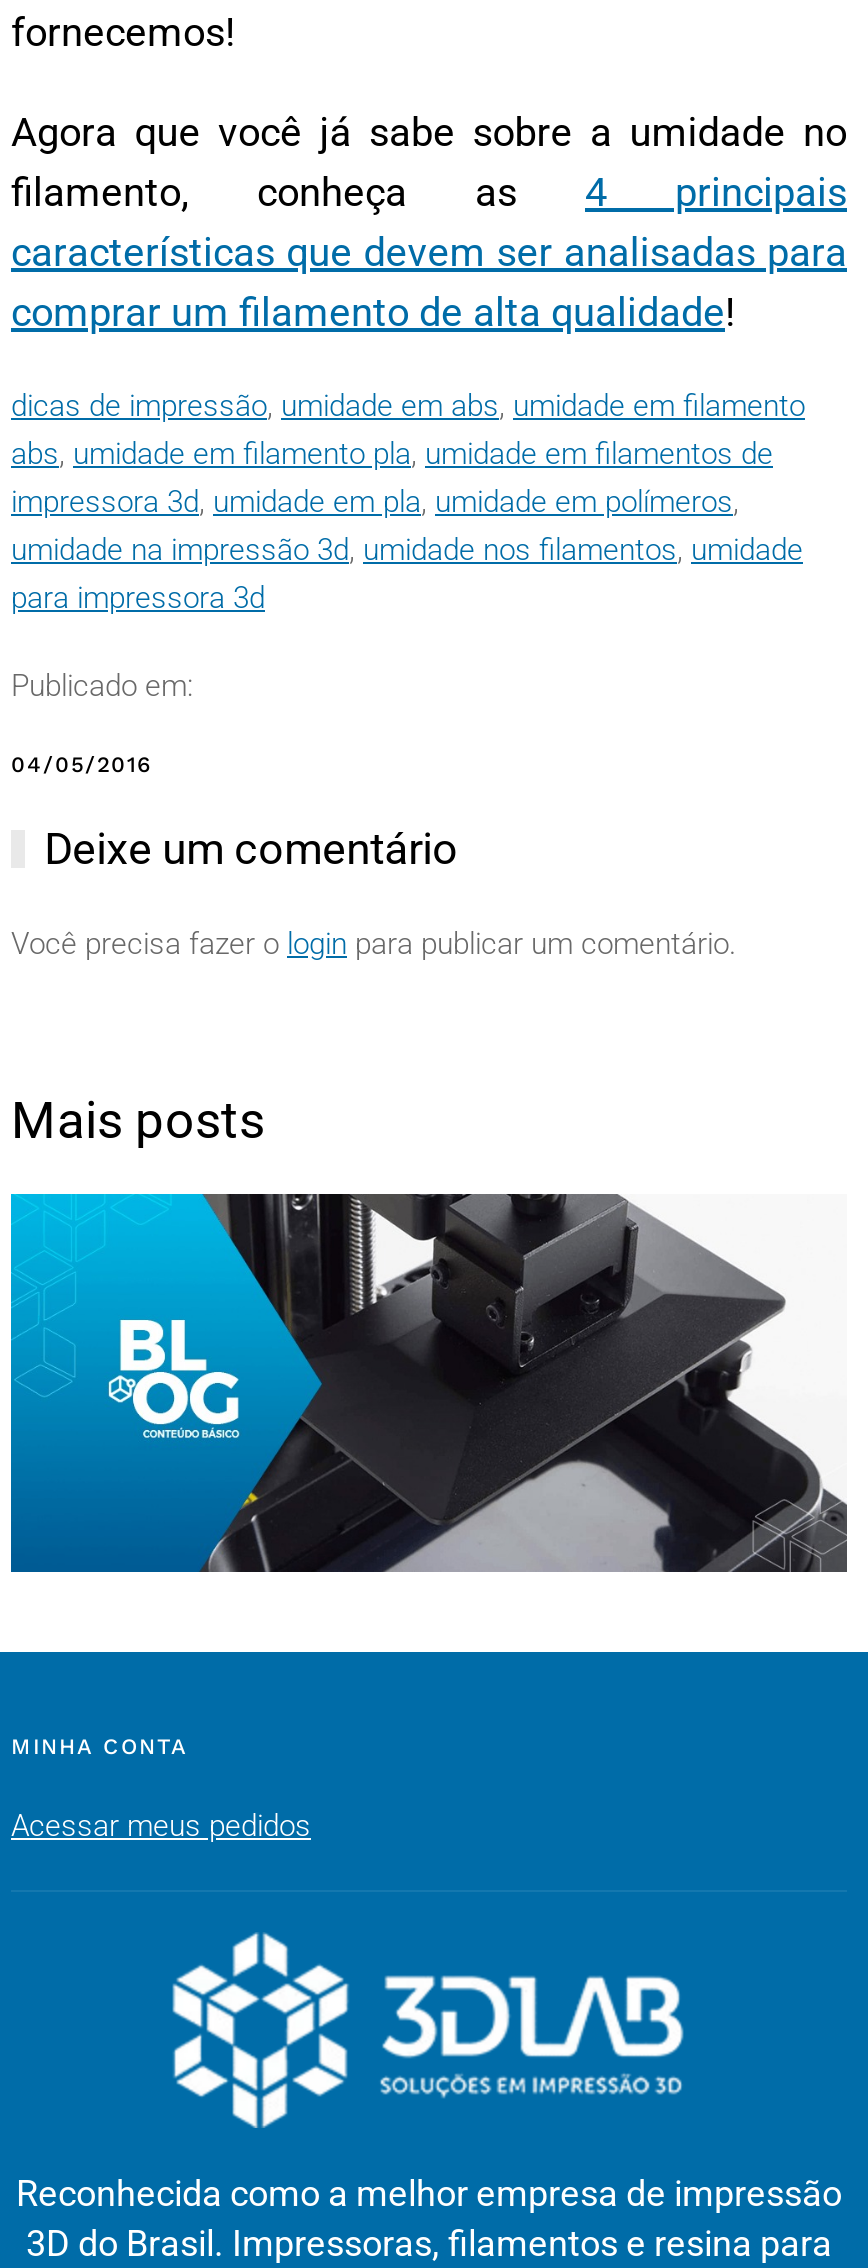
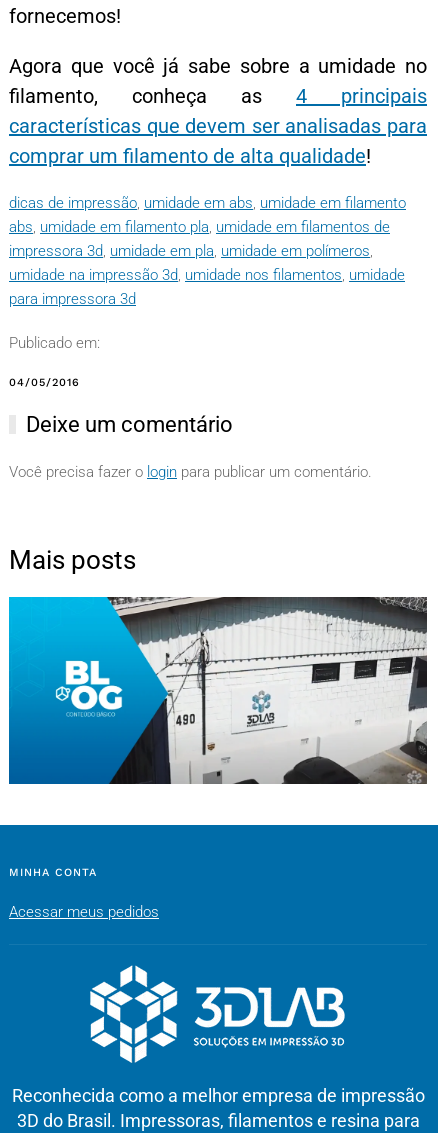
- [image]
+ [image]
